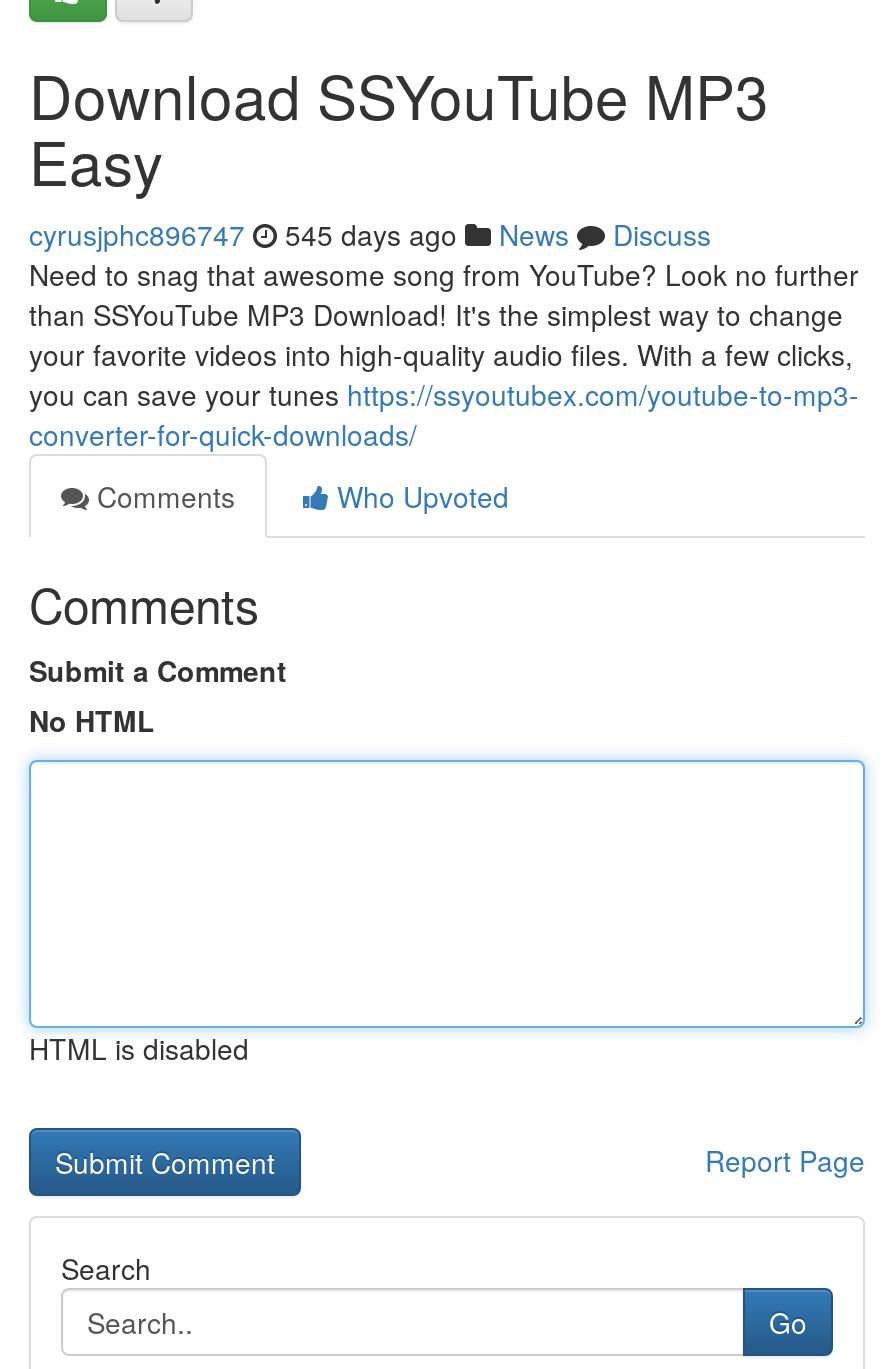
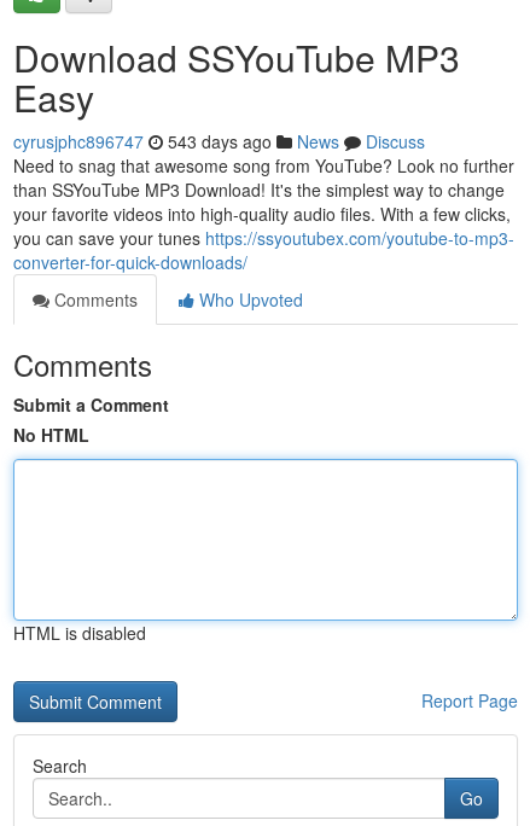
- cyrusjphc896747 545 days ago News Discuss
+ cyrusjphc896747 543 days ago News Discuss
